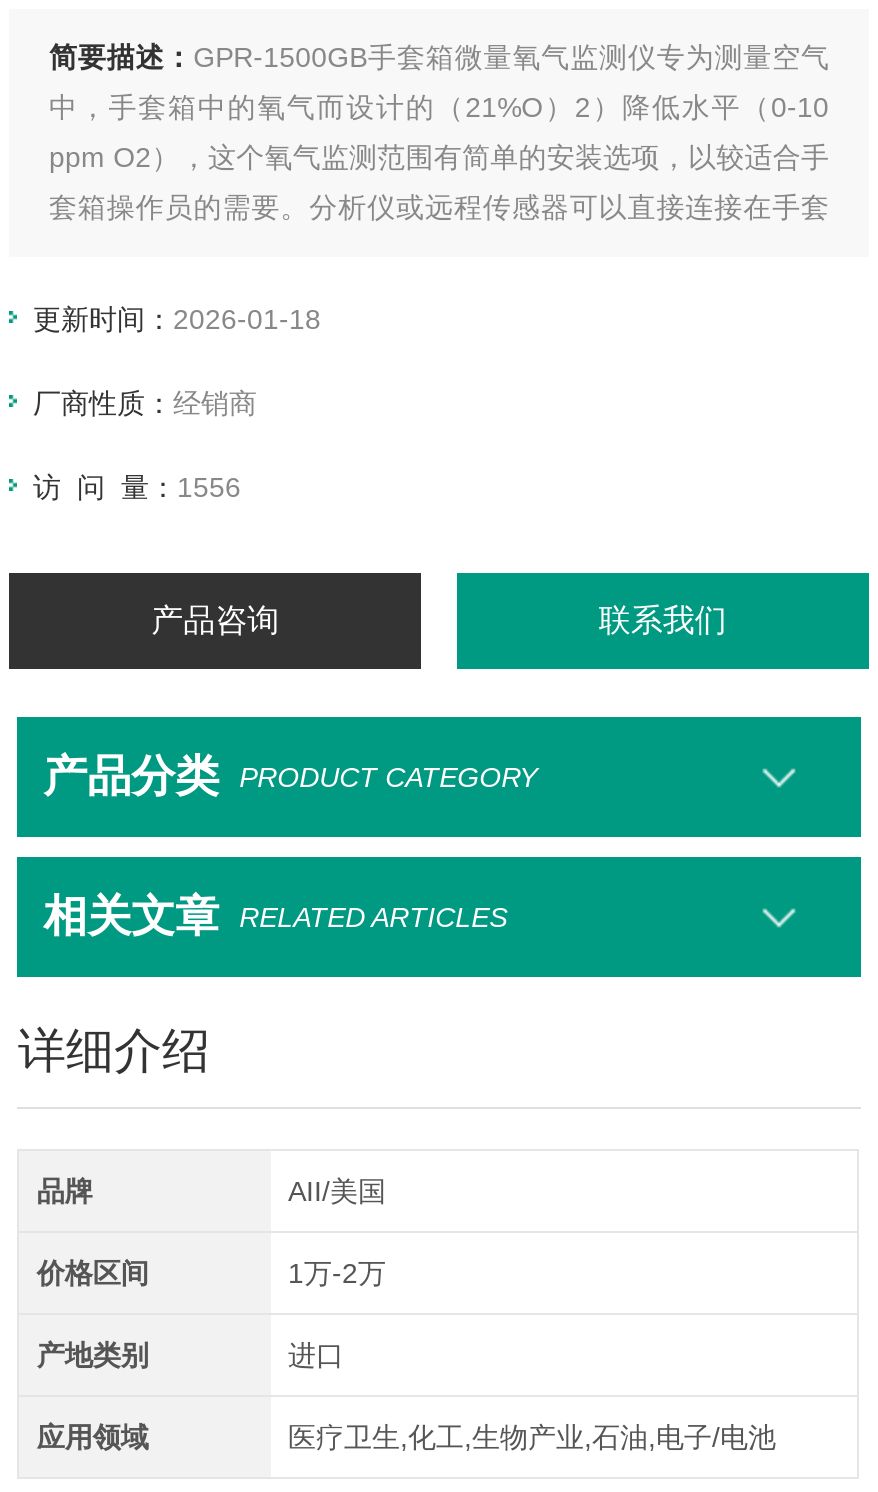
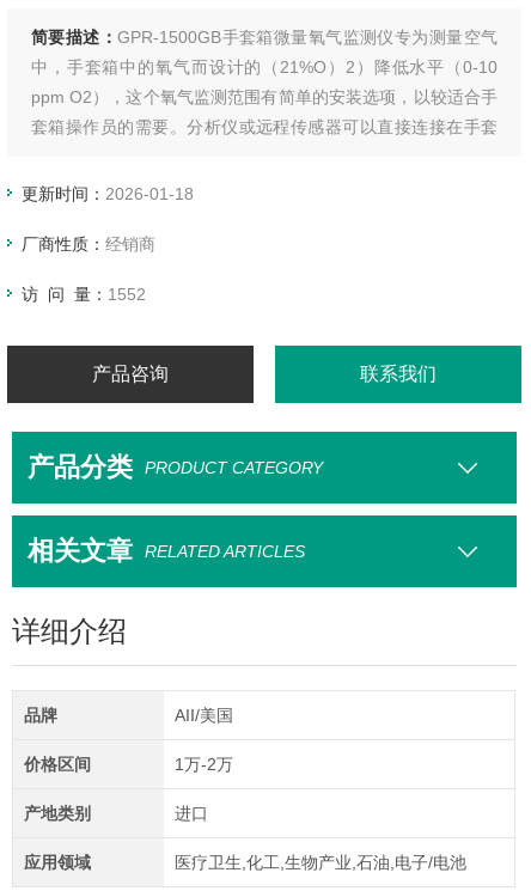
- 访 问 量：1556
+ 访 问 量：1552
